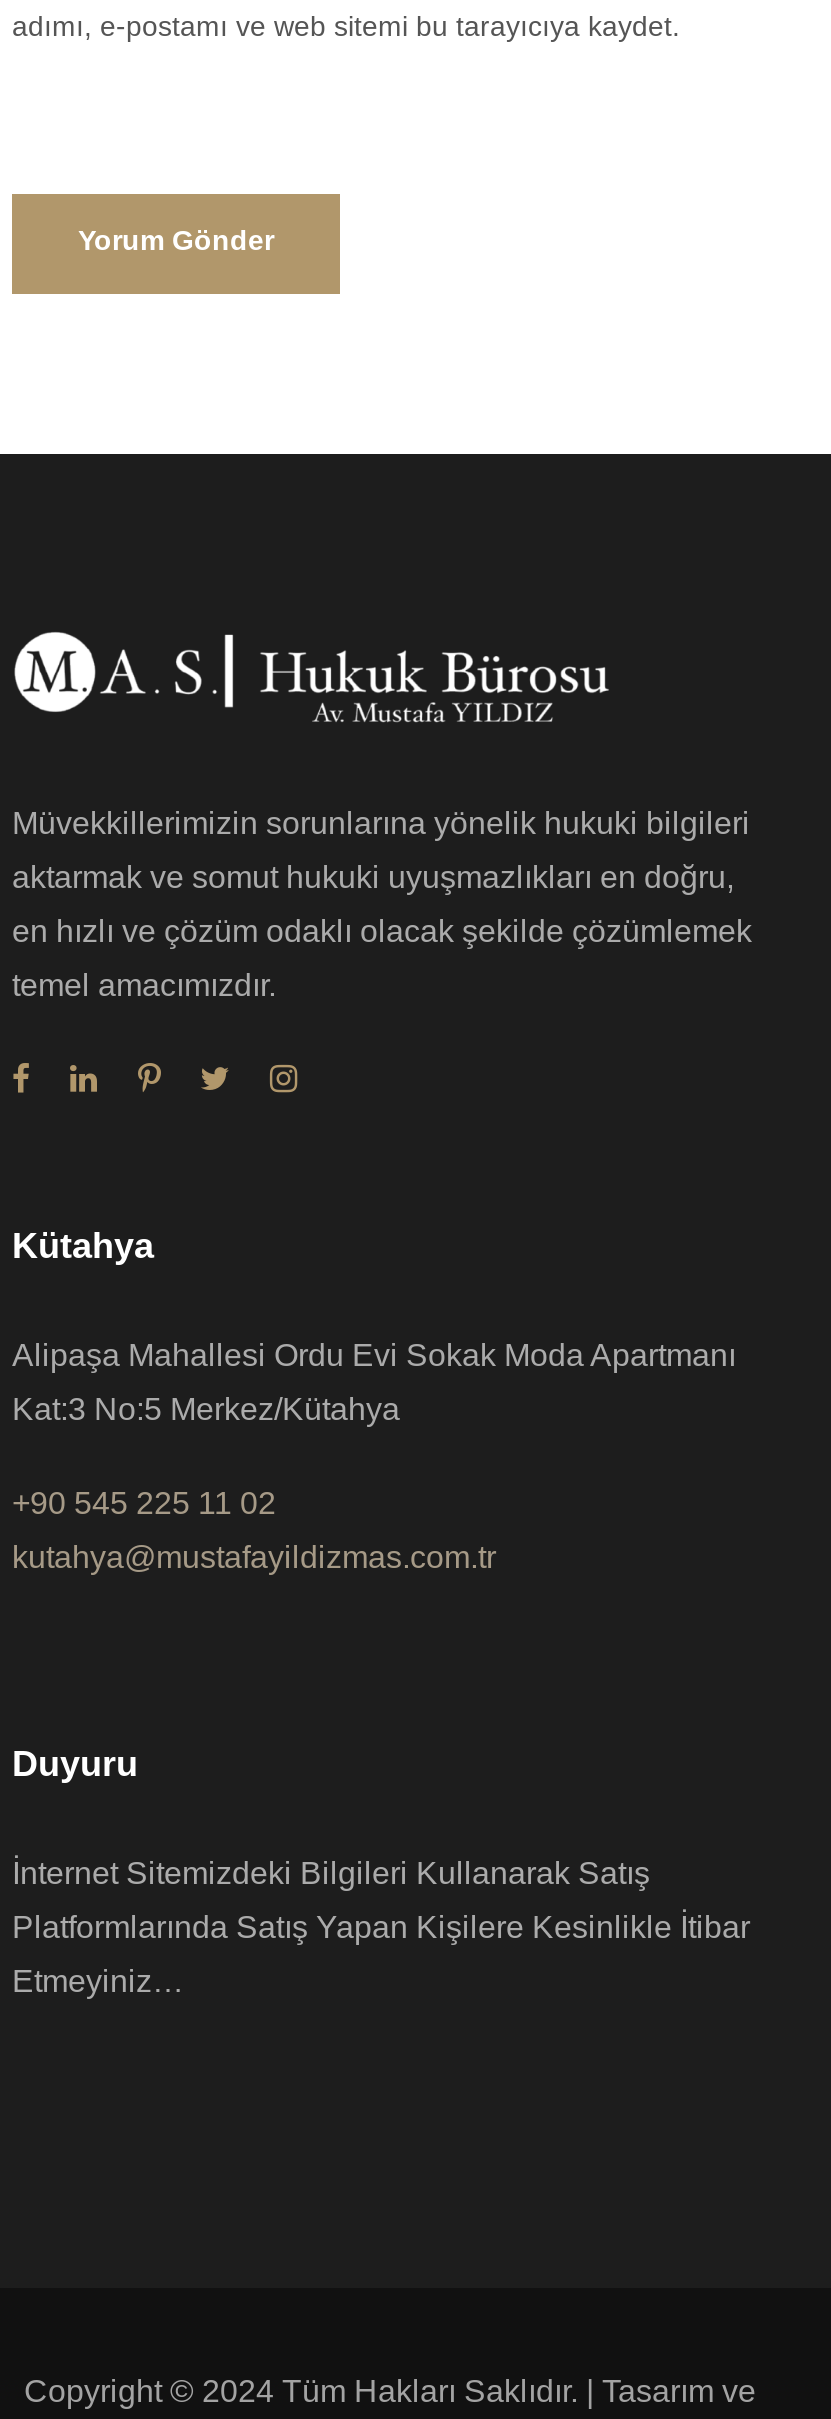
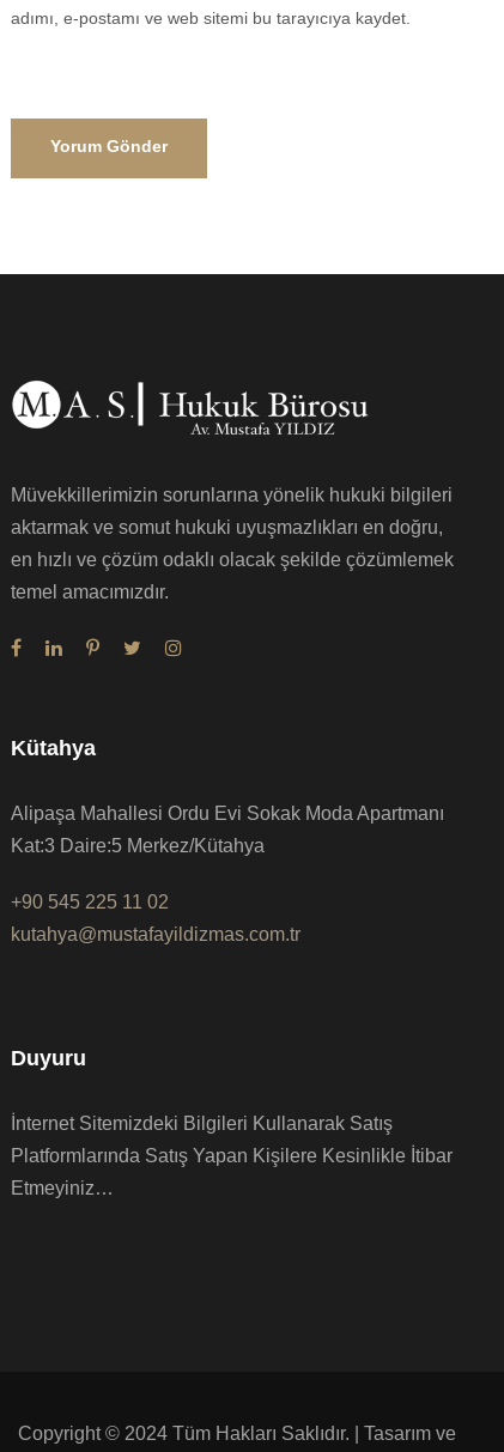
- Kat:3 No:5 Merkez/Kütahya
+ Kat:3 Daire:5 Merkez/Kütahya
